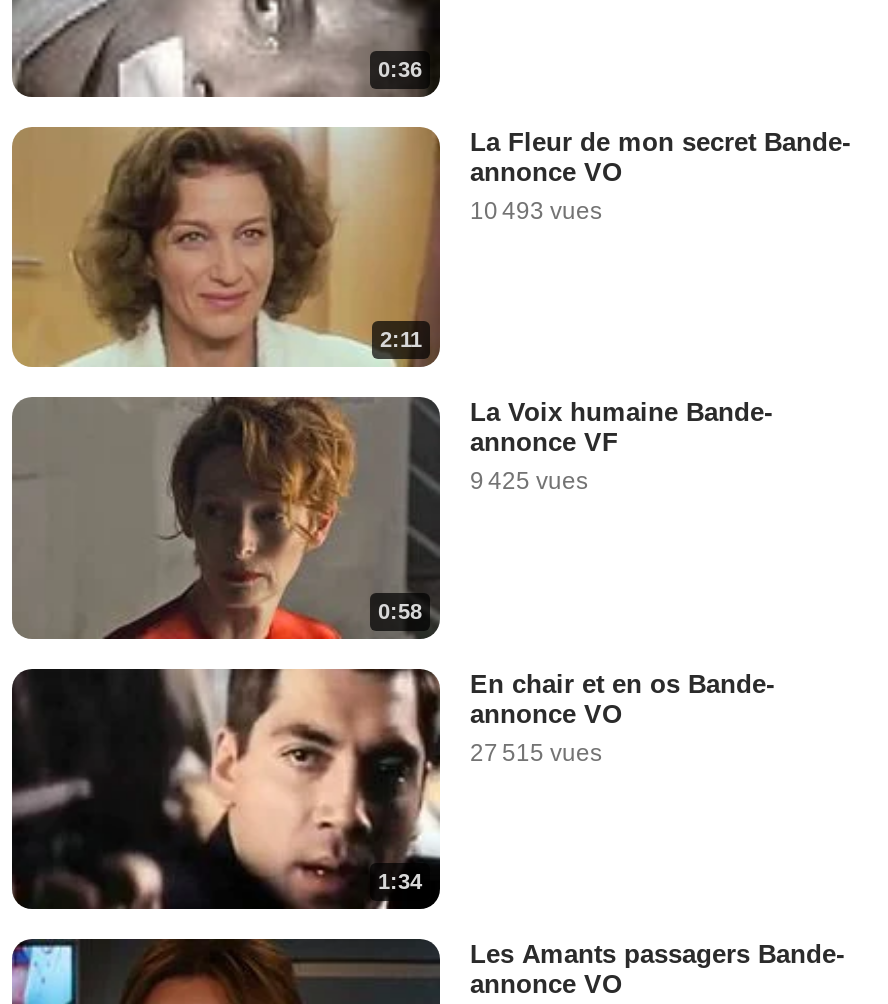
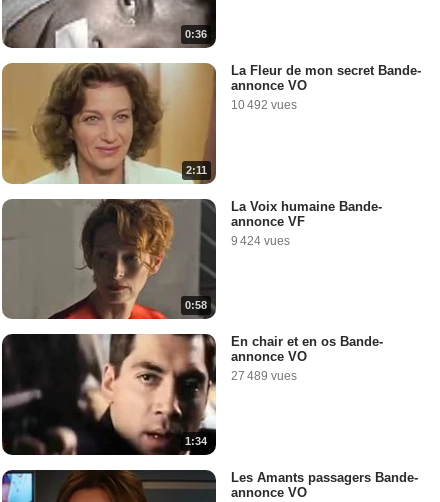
- 10 493 vues
+ 10 492 vues

- 9 425 vues
+ 9 424 vues

- 27 515 vues
+ 27 489 vues
